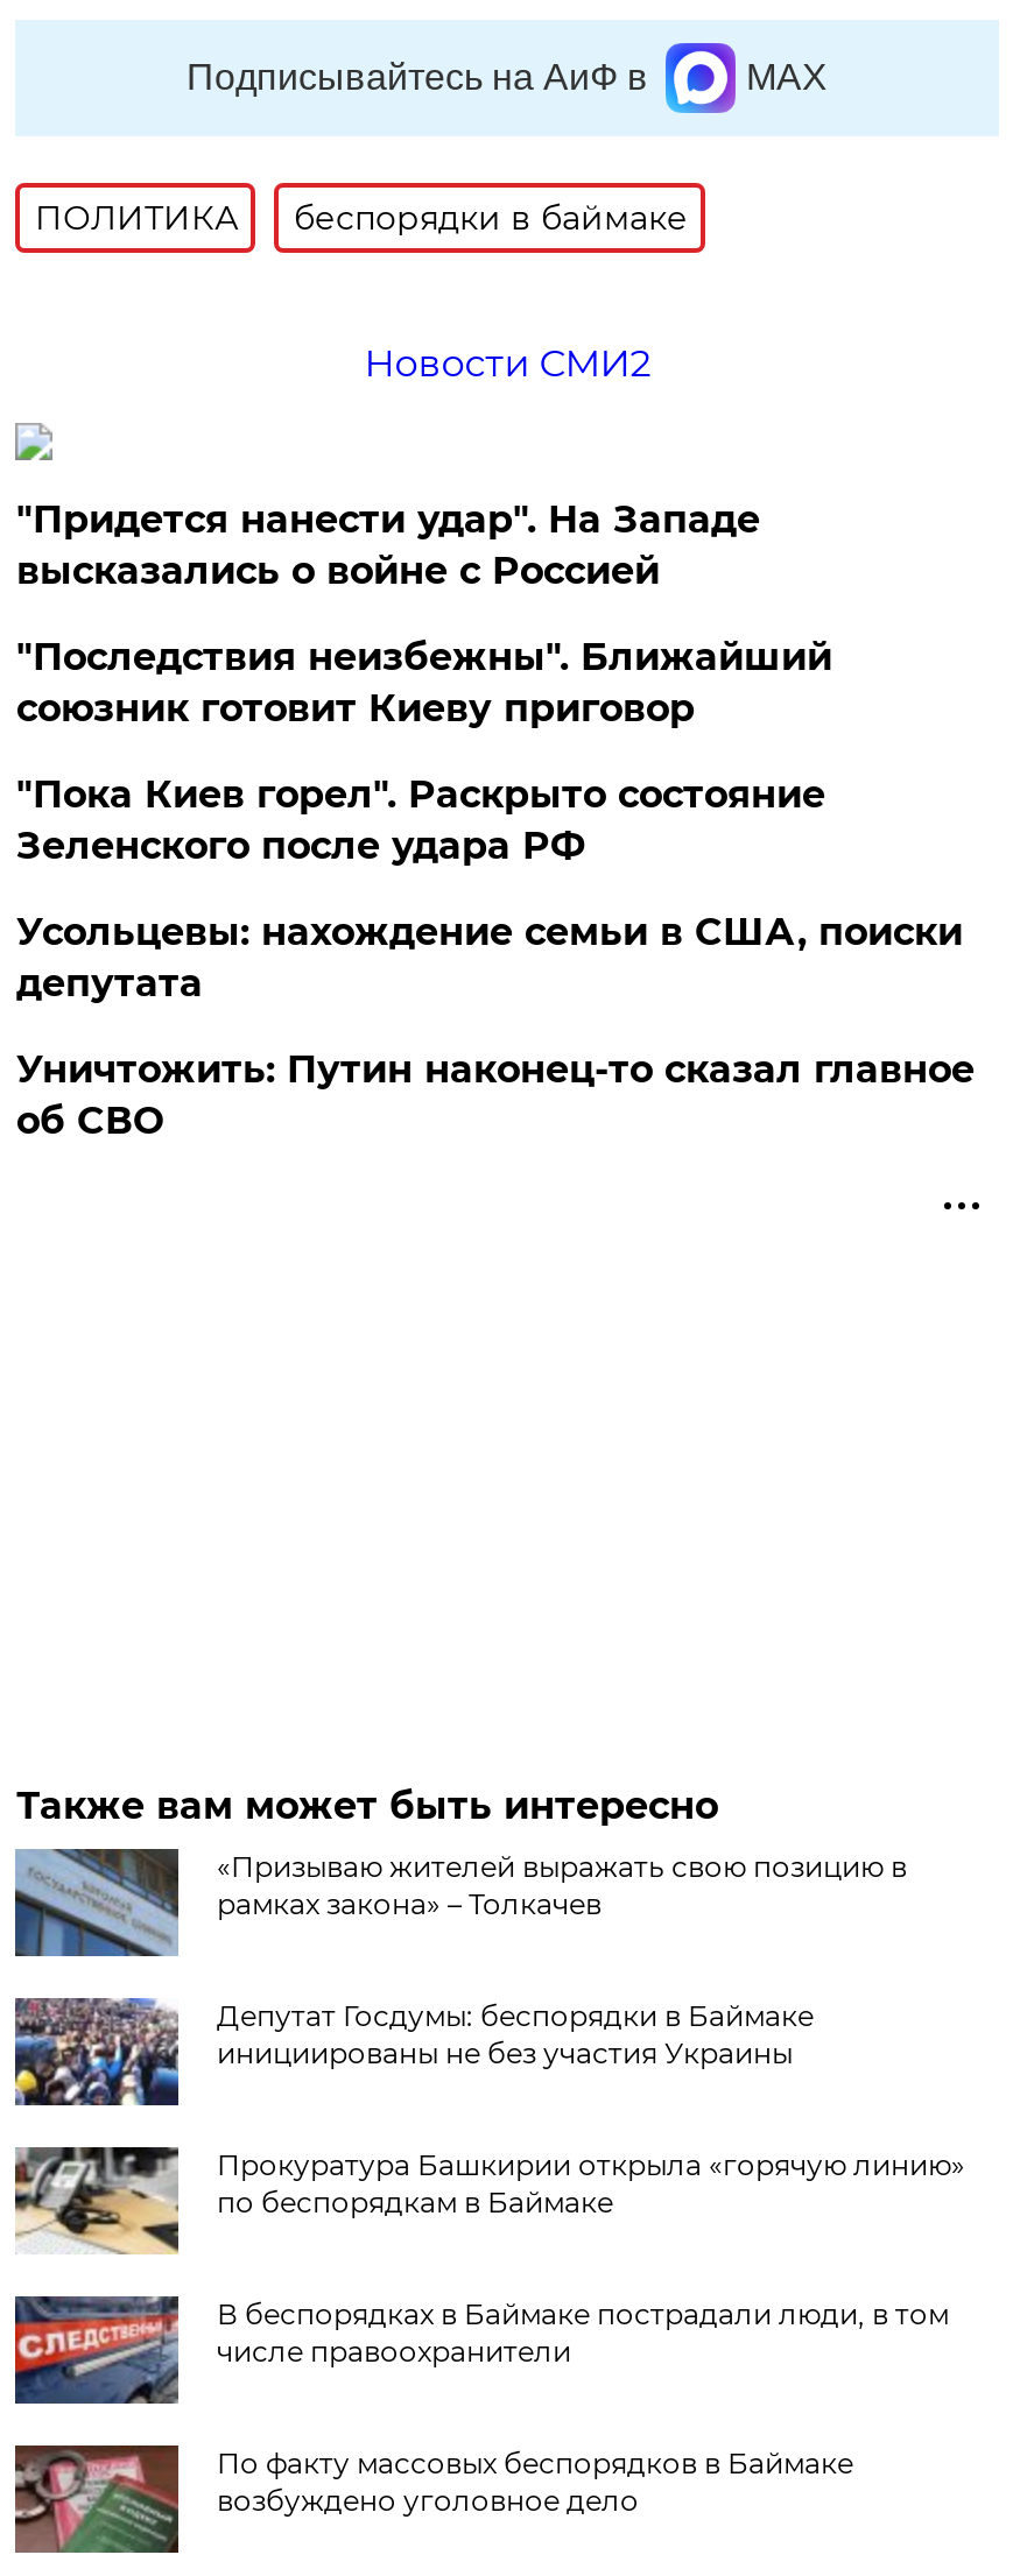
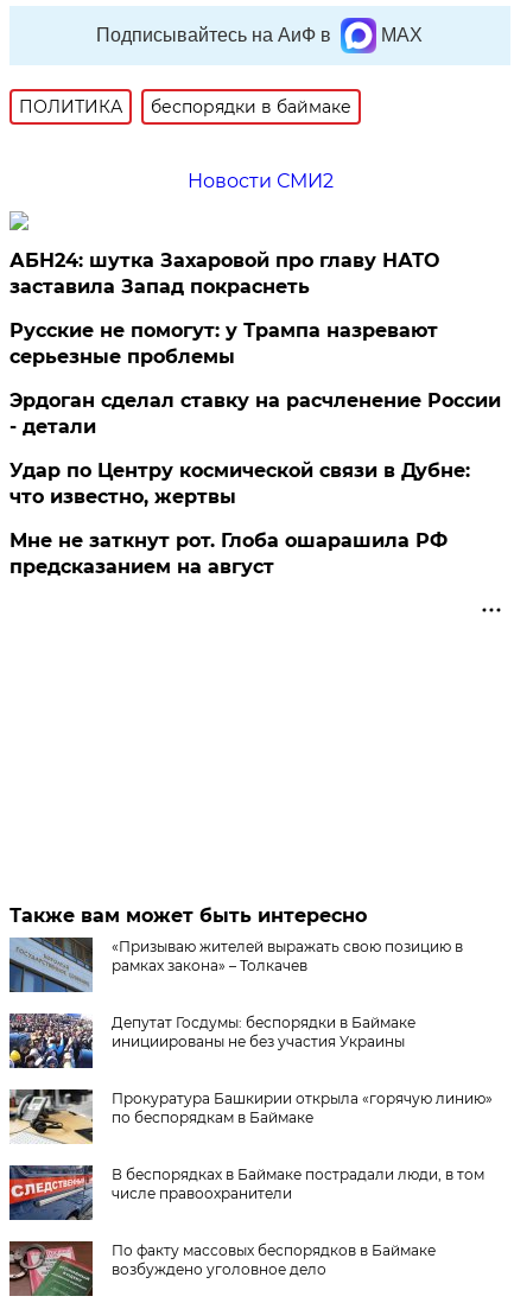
- "Придется нанести удар". На Западе
- высказались о войне с Россией
+ АБН24: шутка Захаровой про главу НАТО
+ заставила Запад покраснеть

- "Последствия неизбежны". Ближайший
- союзник готовит Киеву приговор
+ Русские не помогут: у Трампа назревают
+ серьезные проблемы

- "Пока Киев горел". Раскрыто состояние
- Зеленского после удара РФ
+ Эрдоган сделал ставку на расчленение России
+ - детали

- Усольцевы: нахождение семьи в США, поиски
- депутата
+ Удар по Центру космической связи в Дубне:
+ что известно, жертвы

- Уничтожить: Путин наконец-то сказал главное
- об СВО
+ Мне не заткнут рот. Глоба ошарашила РФ
+ предсказанием на август
